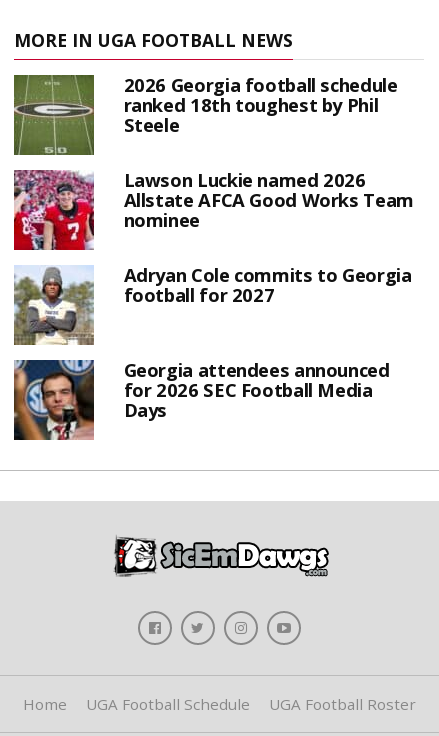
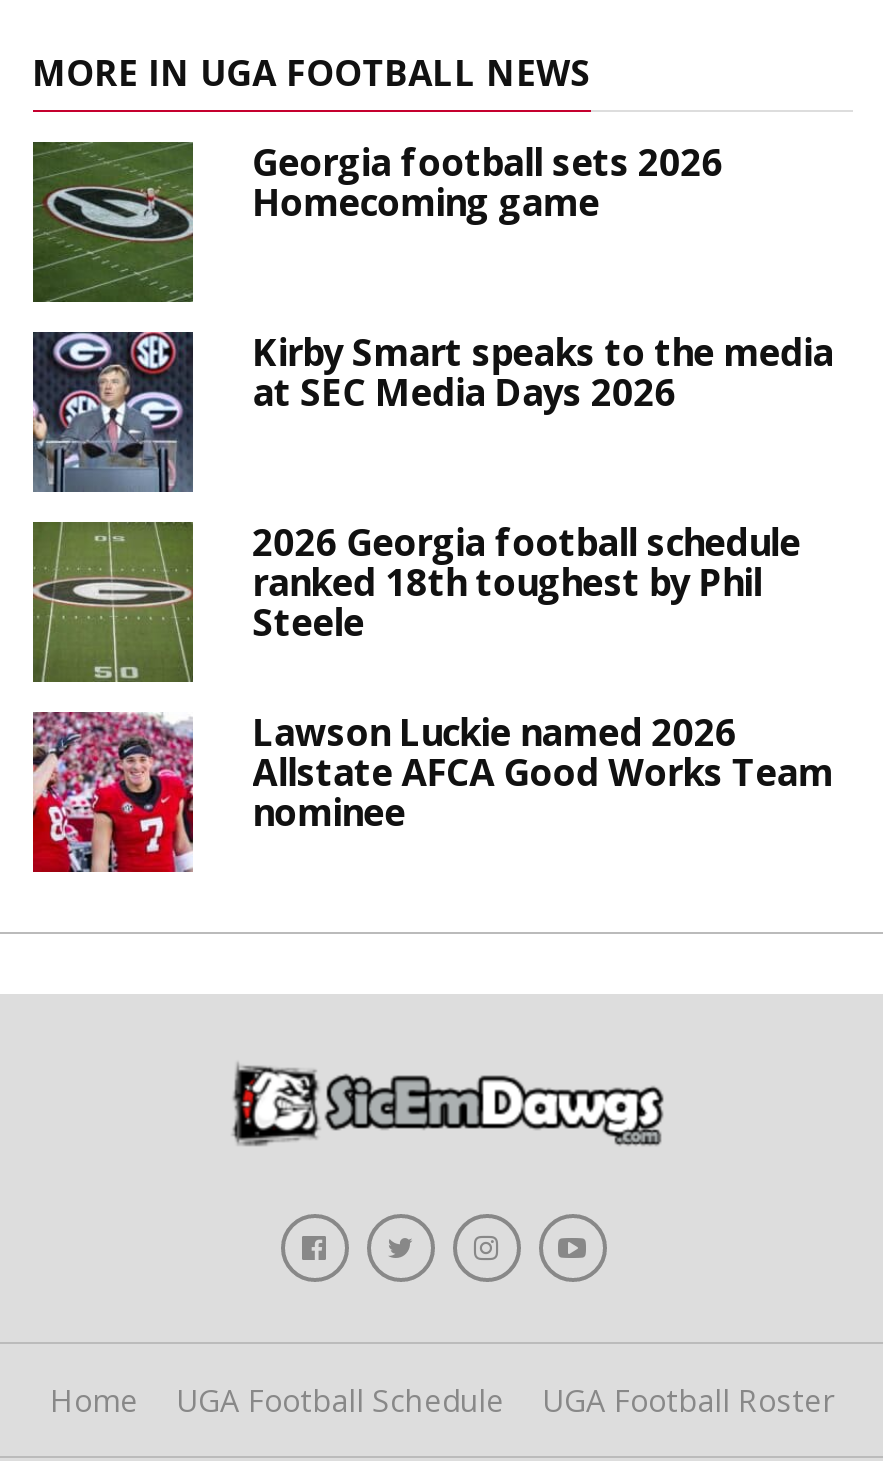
+ [image]

+ [image]
+ Georgia football sets 2026
+ Homecoming game
+ Kirby Smart speaks to the media
+ at SEC Media Days 2026

moved down: [image] | 2026 Georgia football schedule | ranked 18th toughest by Phil | Steele | Lawson Luckie named 2026 | Allstate AFCA Good Works Team | nominee

- [image]
- Adryan Cole commits to Georgia
- football for 2027
- Georgia attendees announced
- for 2026 SEC Football Media
- Days

- [image]
